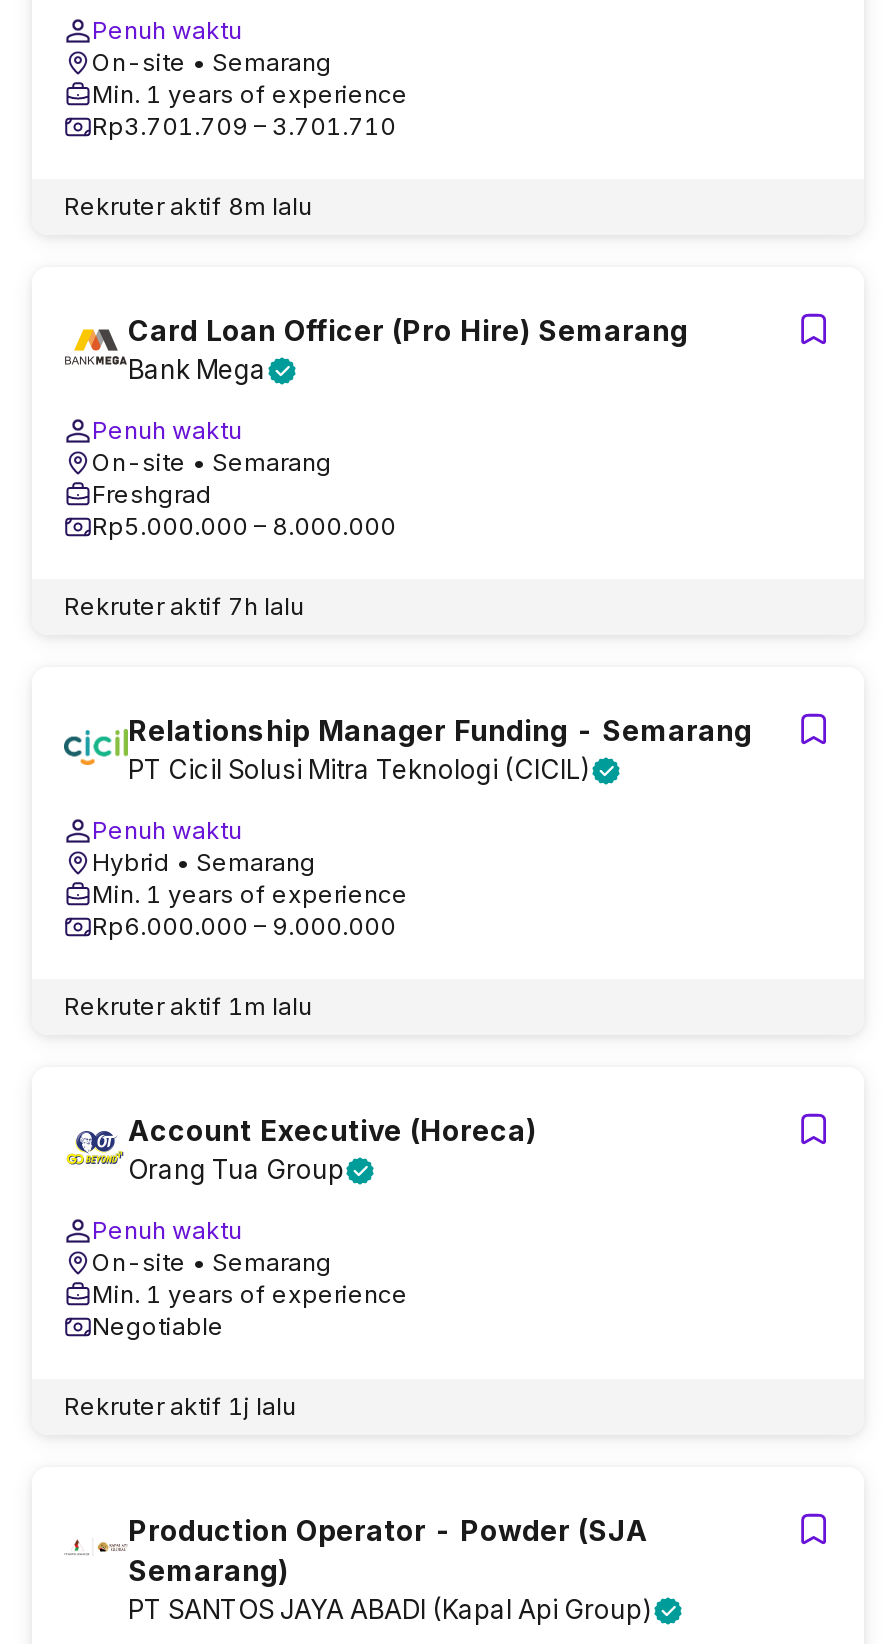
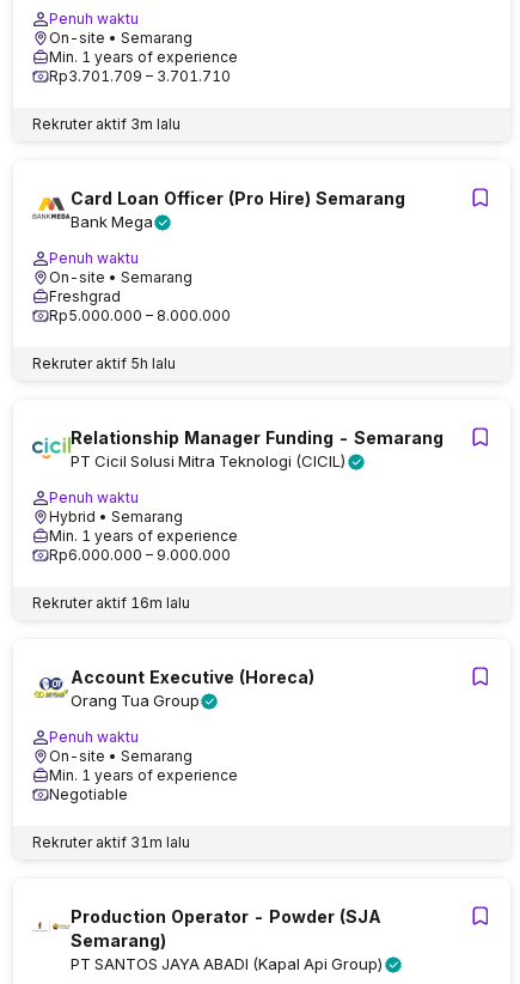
- Rekruter aktif 8m lalu
+ Rekruter aktif 3m lalu

- Rekruter aktif 7h lalu
+ Rekruter aktif 5h lalu

- Rekruter aktif 1m lalu
+ Rekruter aktif 16m lalu

- Rekruter aktif 1j lalu
+ Rekruter aktif 31m lalu
